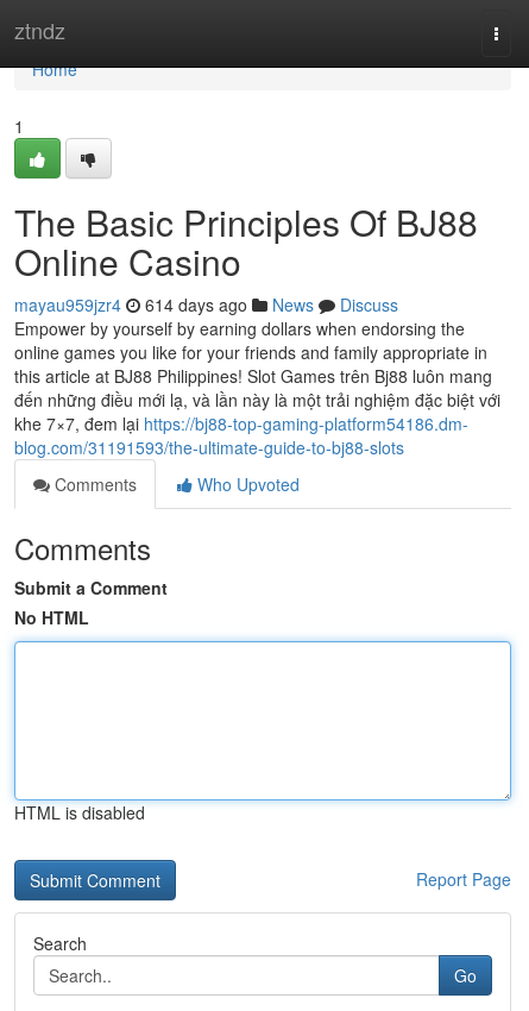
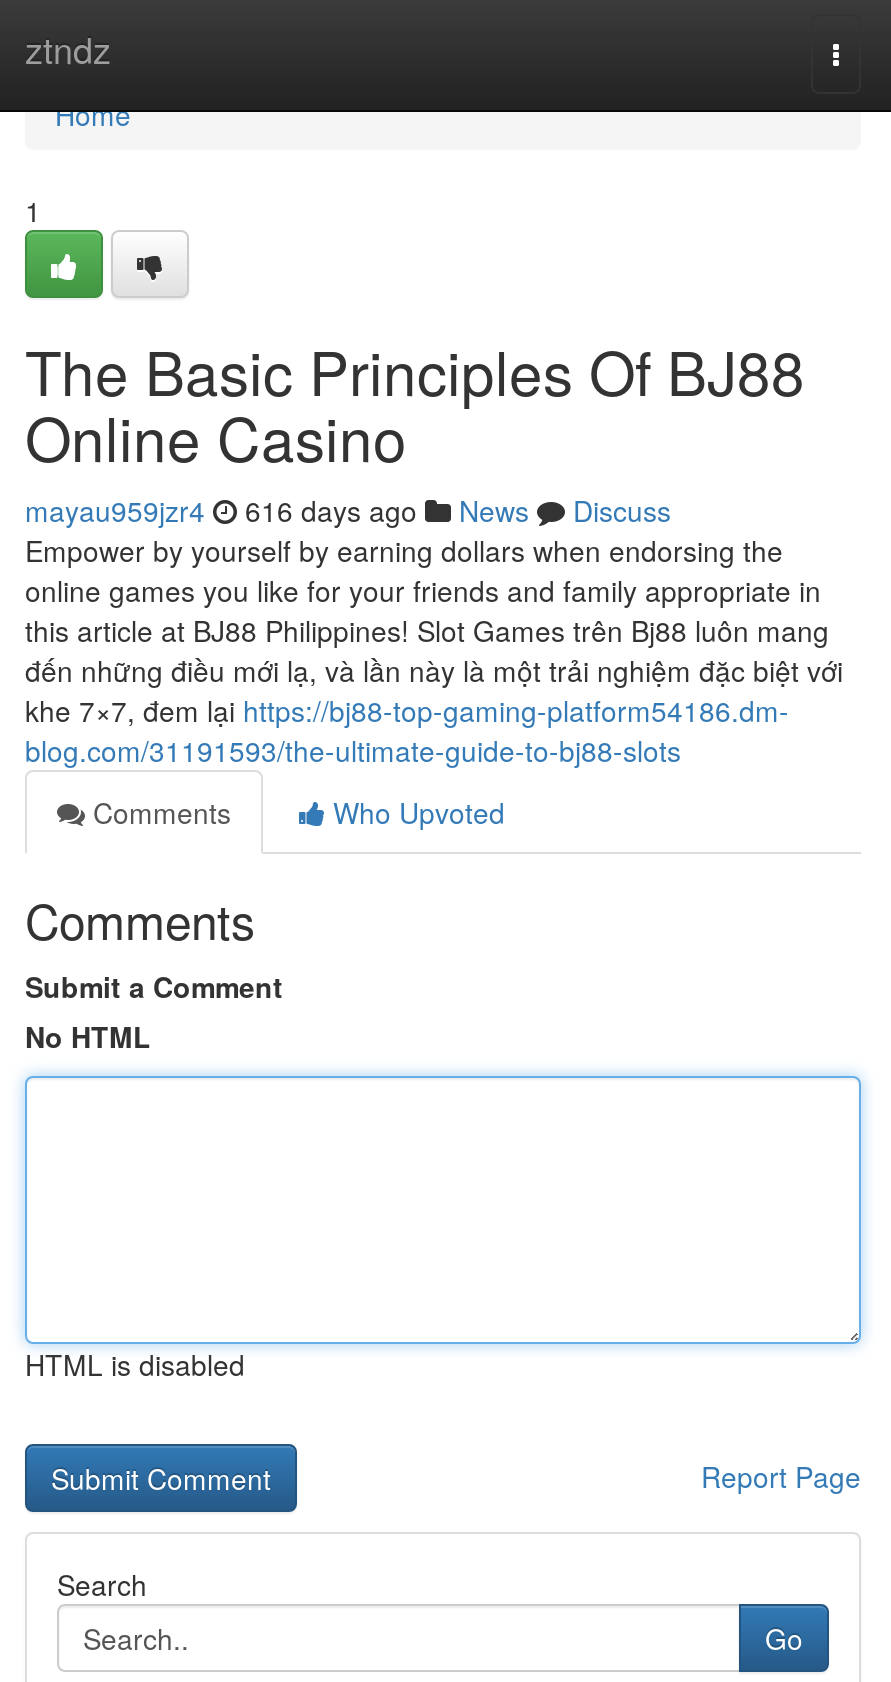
- mayau959jzr4 614 days ago News Discuss
+ mayau959jzr4 616 days ago News Discuss
